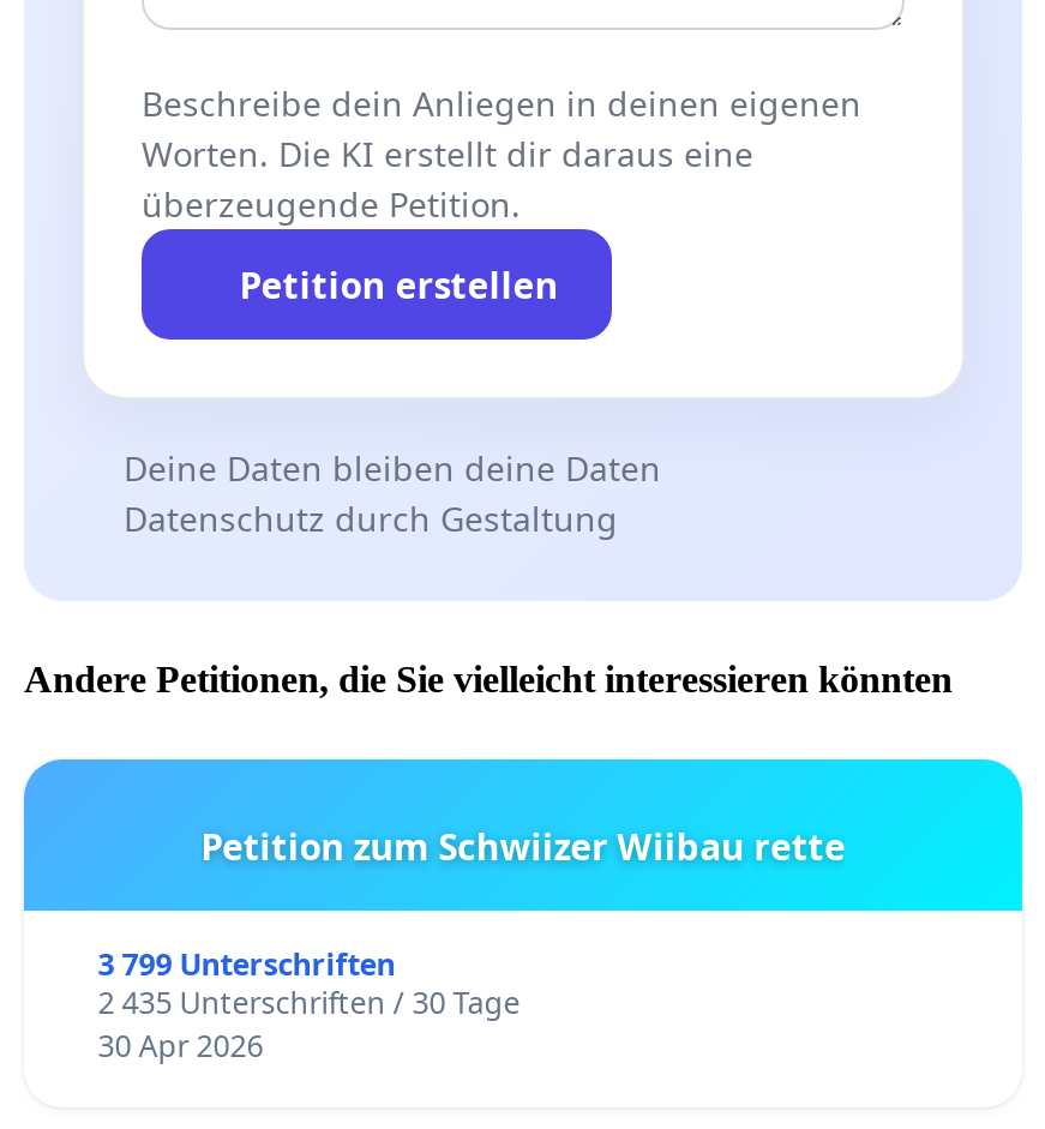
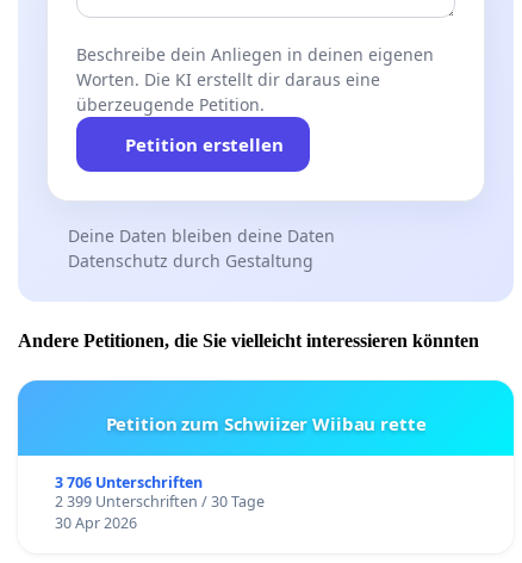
- 3 799 Unterschriften
+ 3 706 Unterschriften

- 2 435 Unterschriften / 30 Tage
+ 2 399 Unterschriften / 30 Tage
